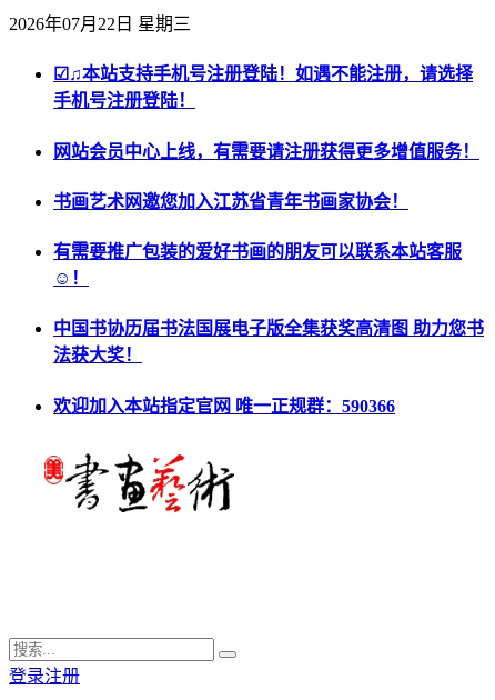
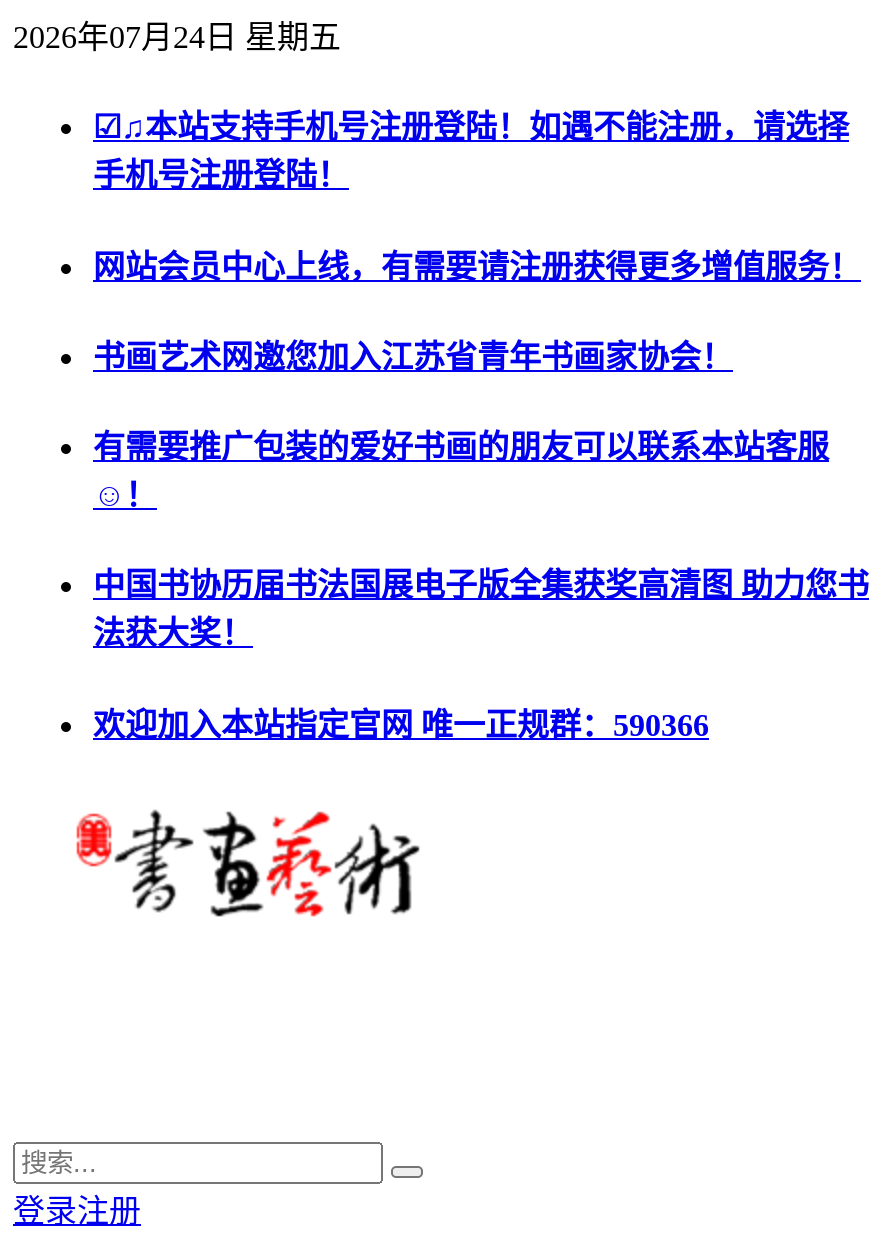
- 2026年07月22日 星期三
+ 2026年07月24日 星期五
